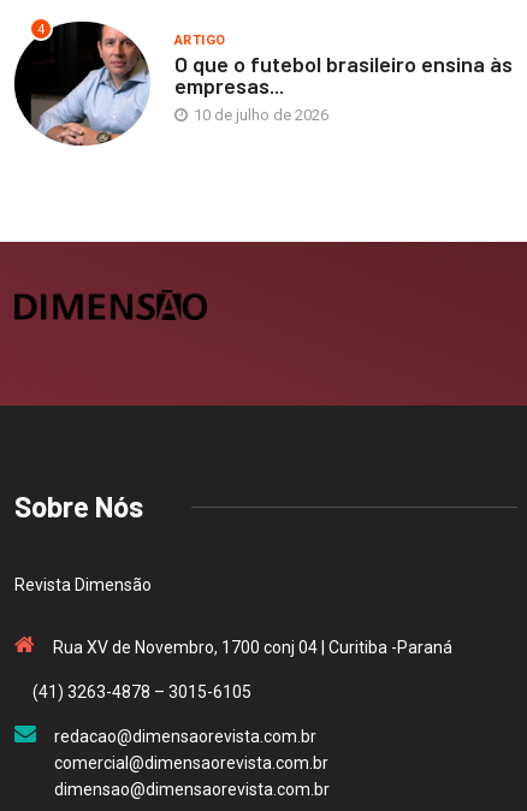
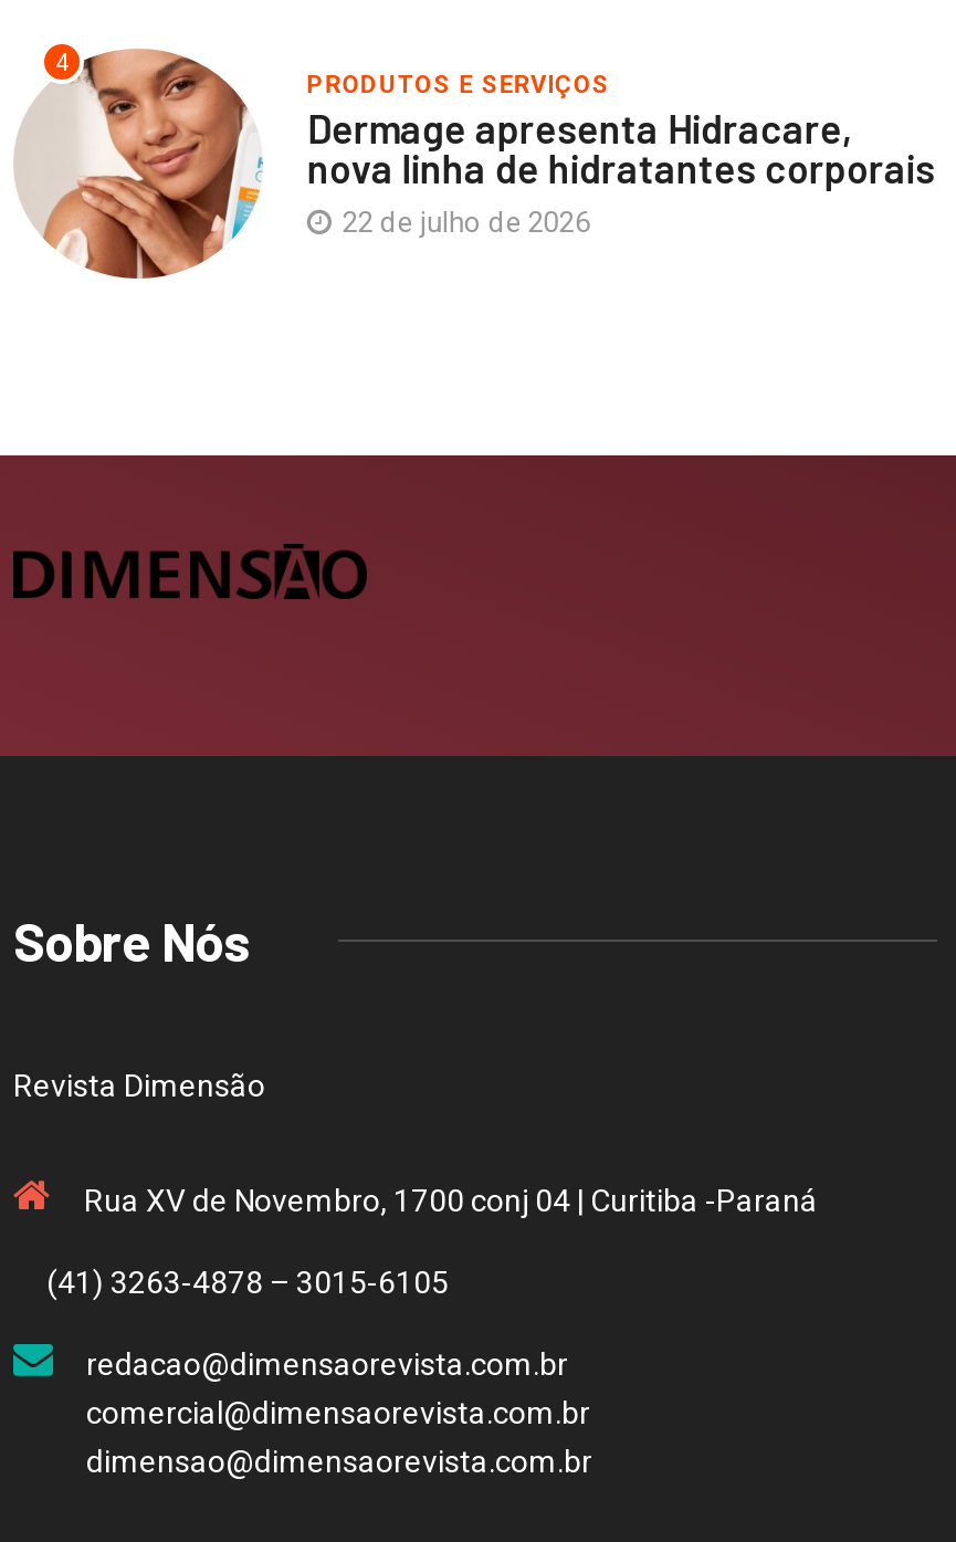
- [image]
- ARTIGO
- O que o futebol brasileiro ensina às
- empresas...
- 10 de julho de 2026
+ [image]
+ PRODUTOS E SERVIÇOS
+ Dermage apresenta Hidracare,
+ nova linha de hidratantes corporais
+ 22 de julho de 2026
